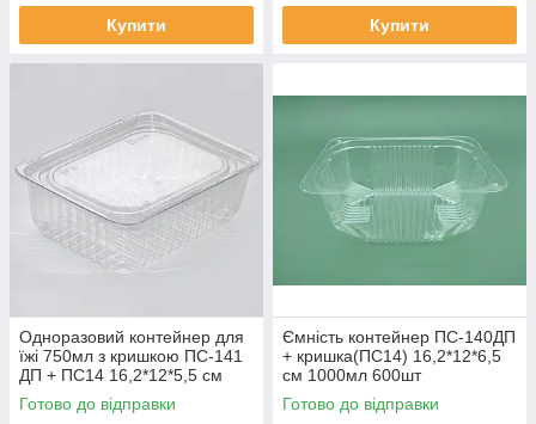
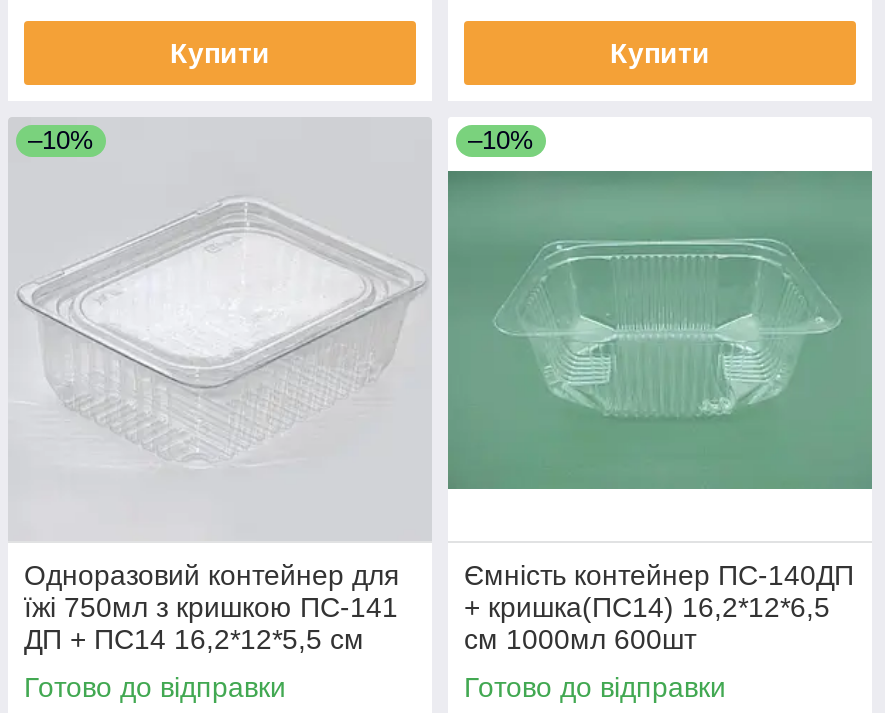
+ –10%

+ –10%
